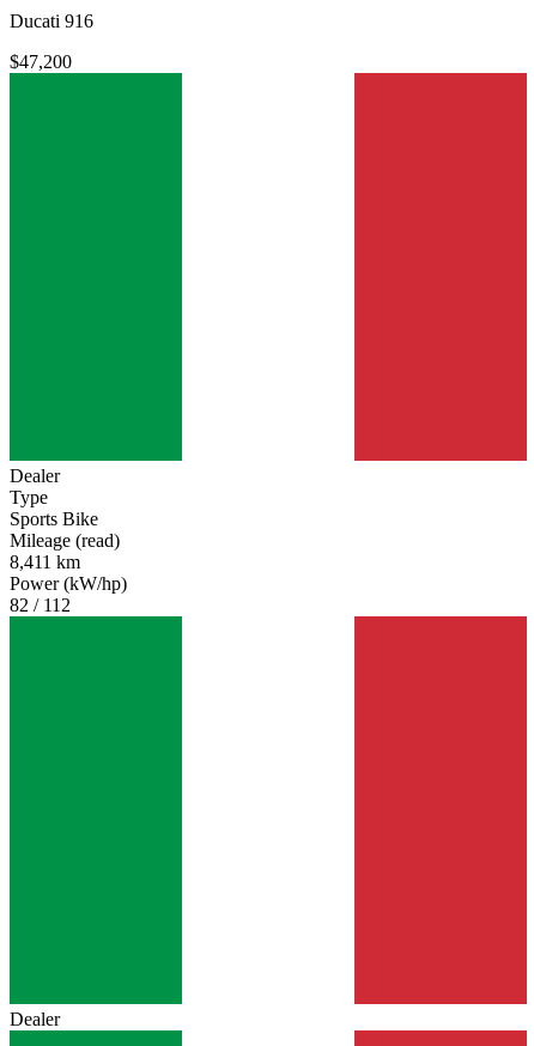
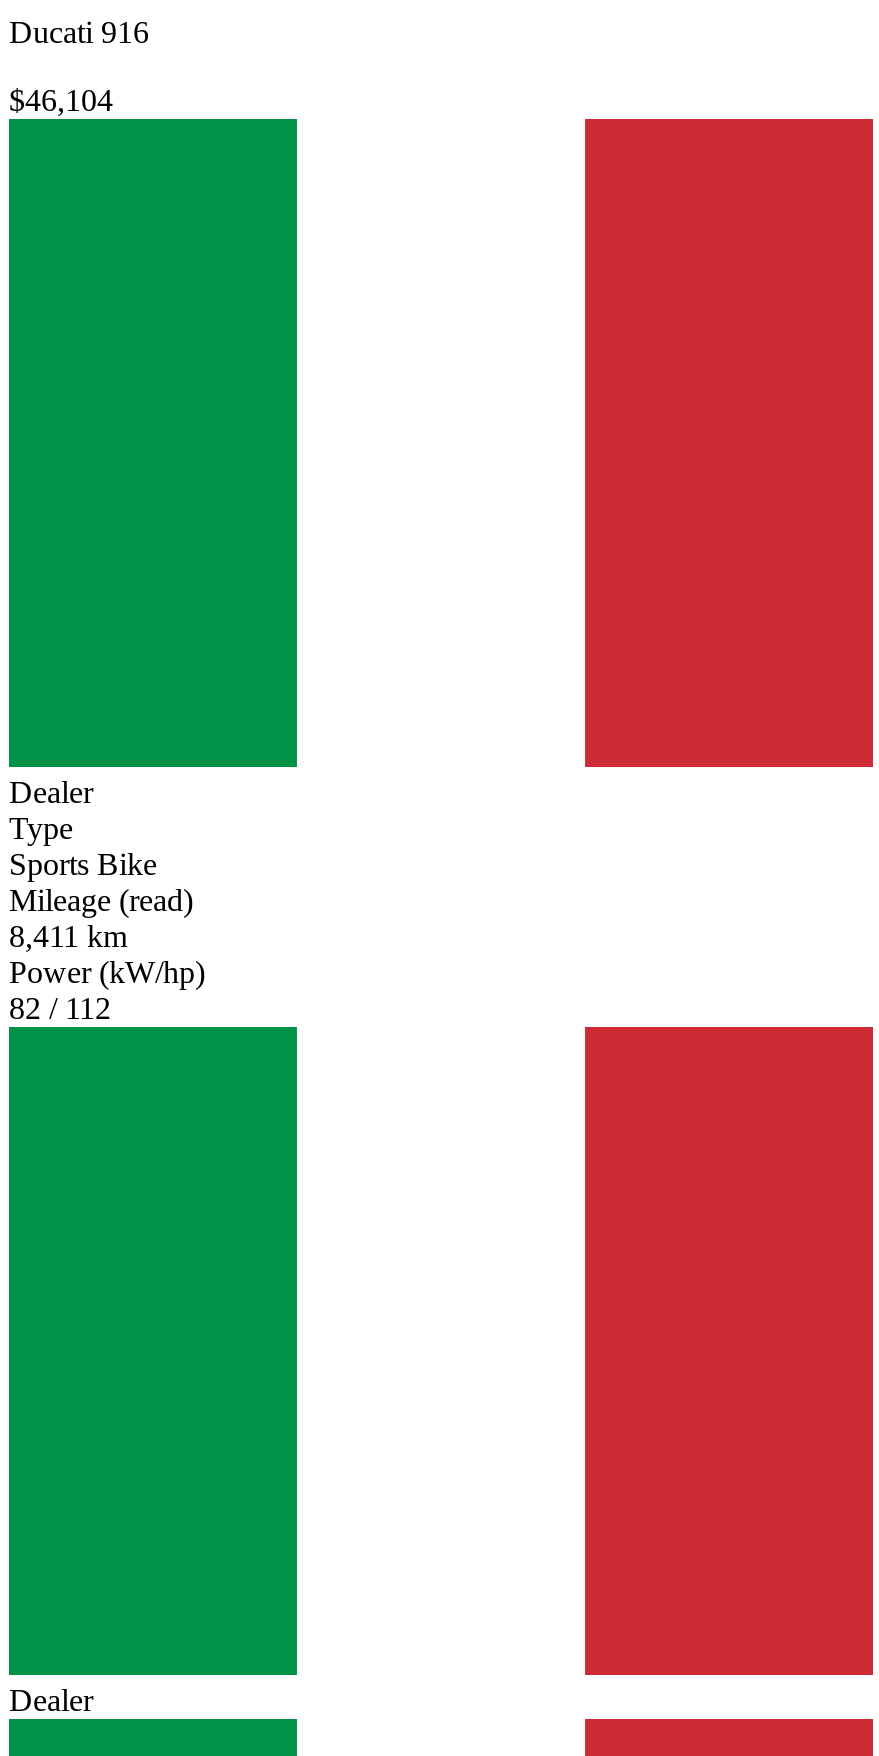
- $47,200
+ $46,104
